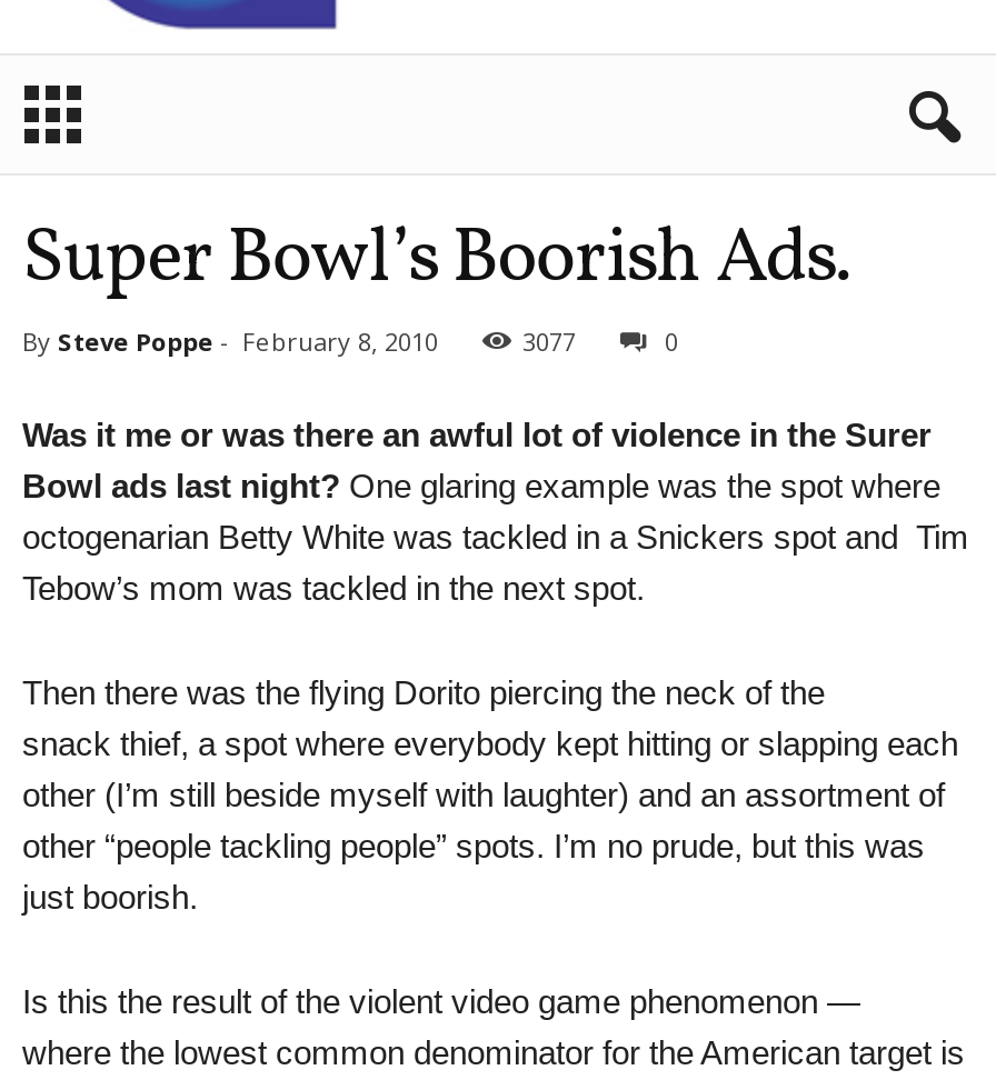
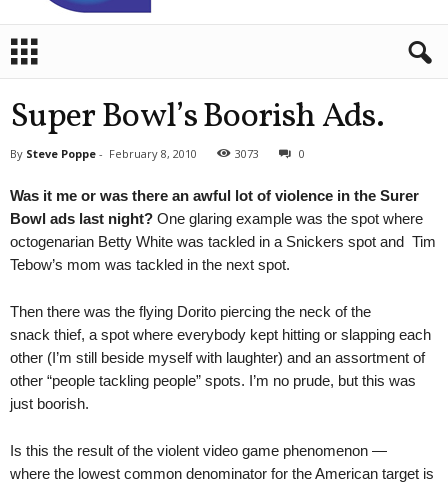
- 3077
+ 3073
